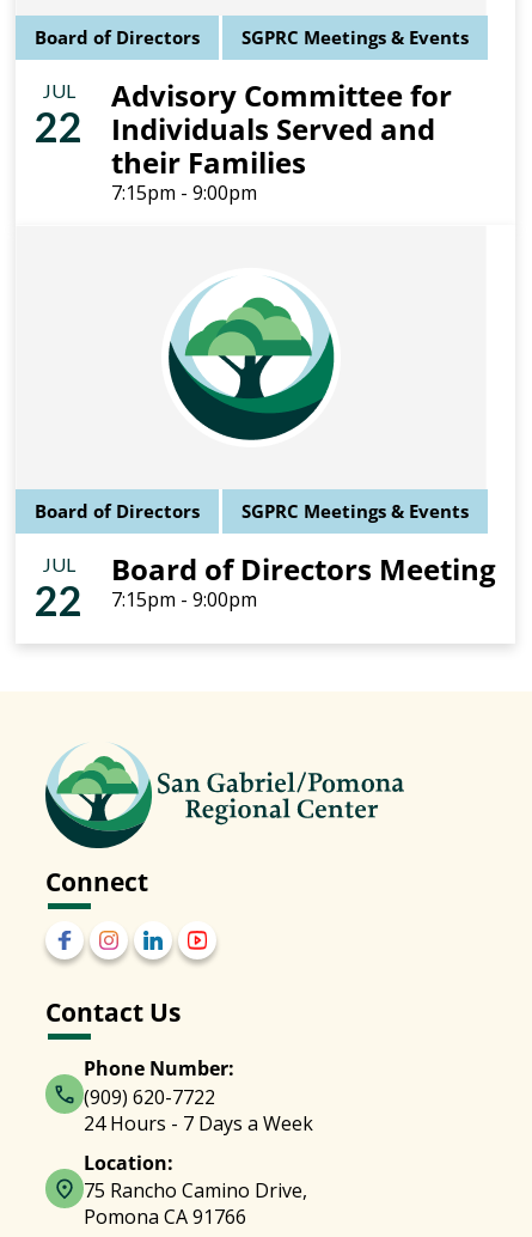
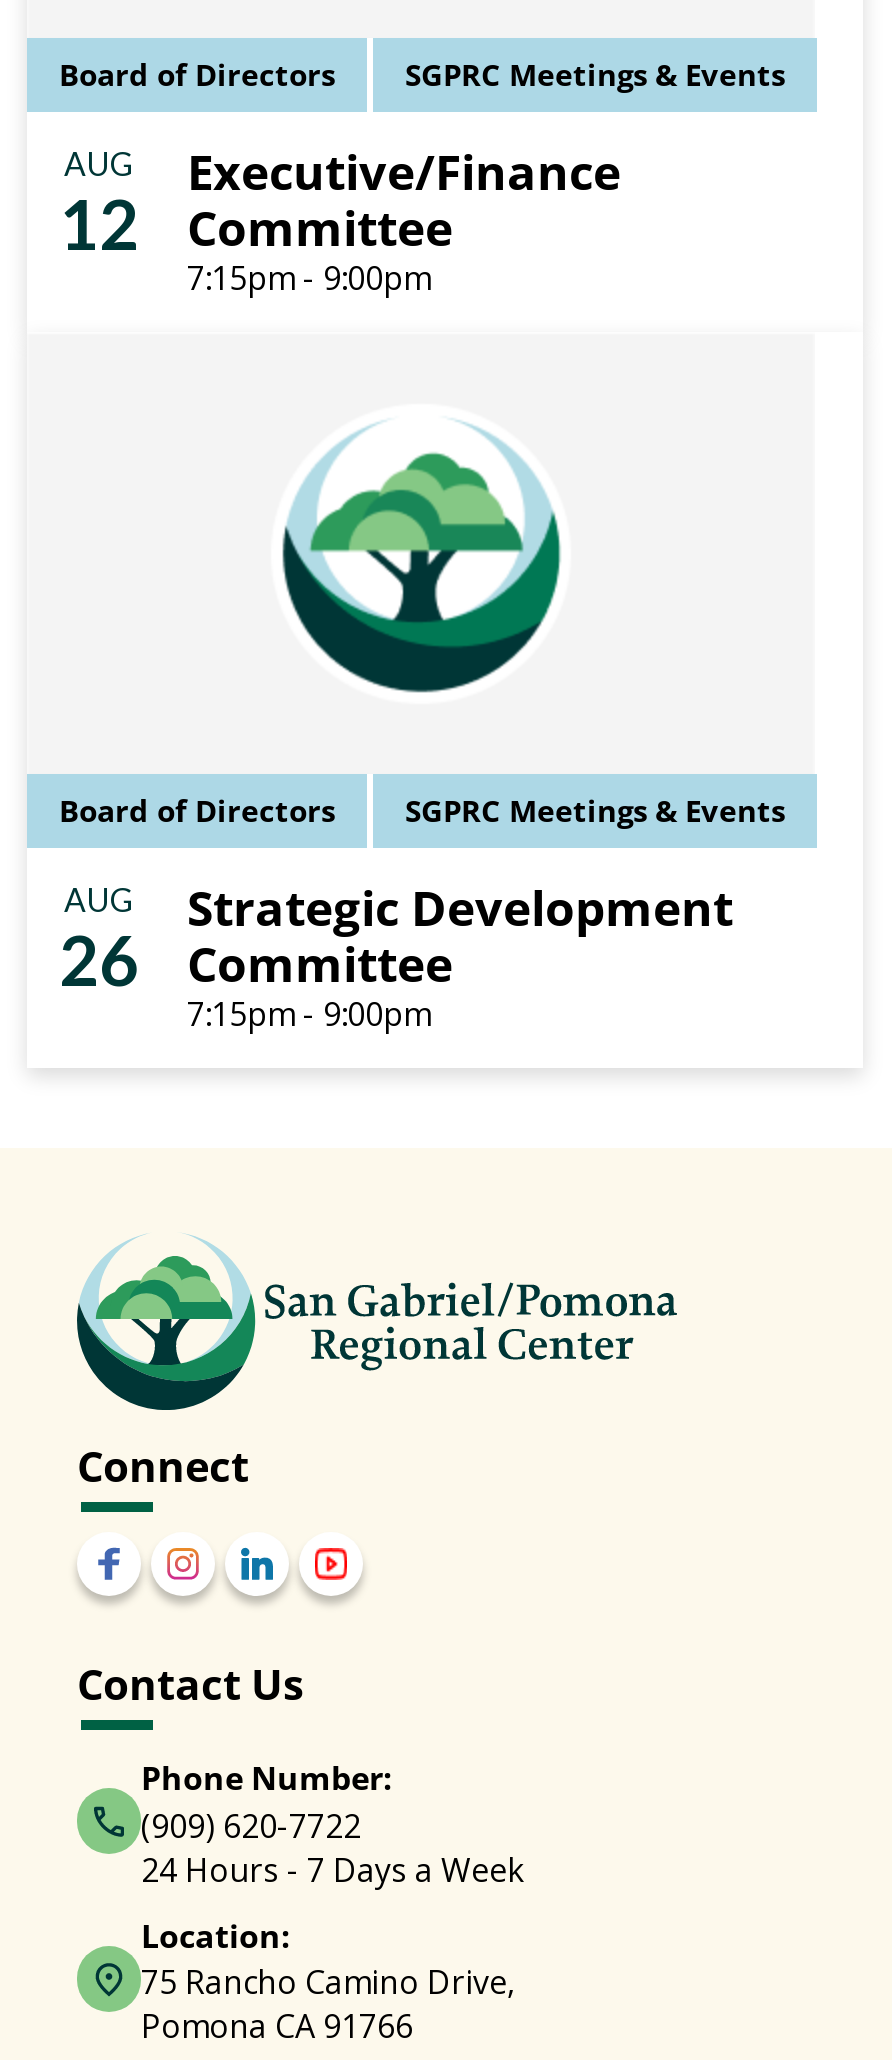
- JUL
- 22
+ AUG
+ 12

- Advisory Committee for
- Individuals Served and
- their Families
+ Executive/Finance
+ Committee

moved up: 7:15pm - 9:00pm | Board of Directors | SGPRC Meetings & Events

- JUL
- 22
+ AUG
+ 26

- Board of Directors Meeting
+ Strategic Development
+ Committee
